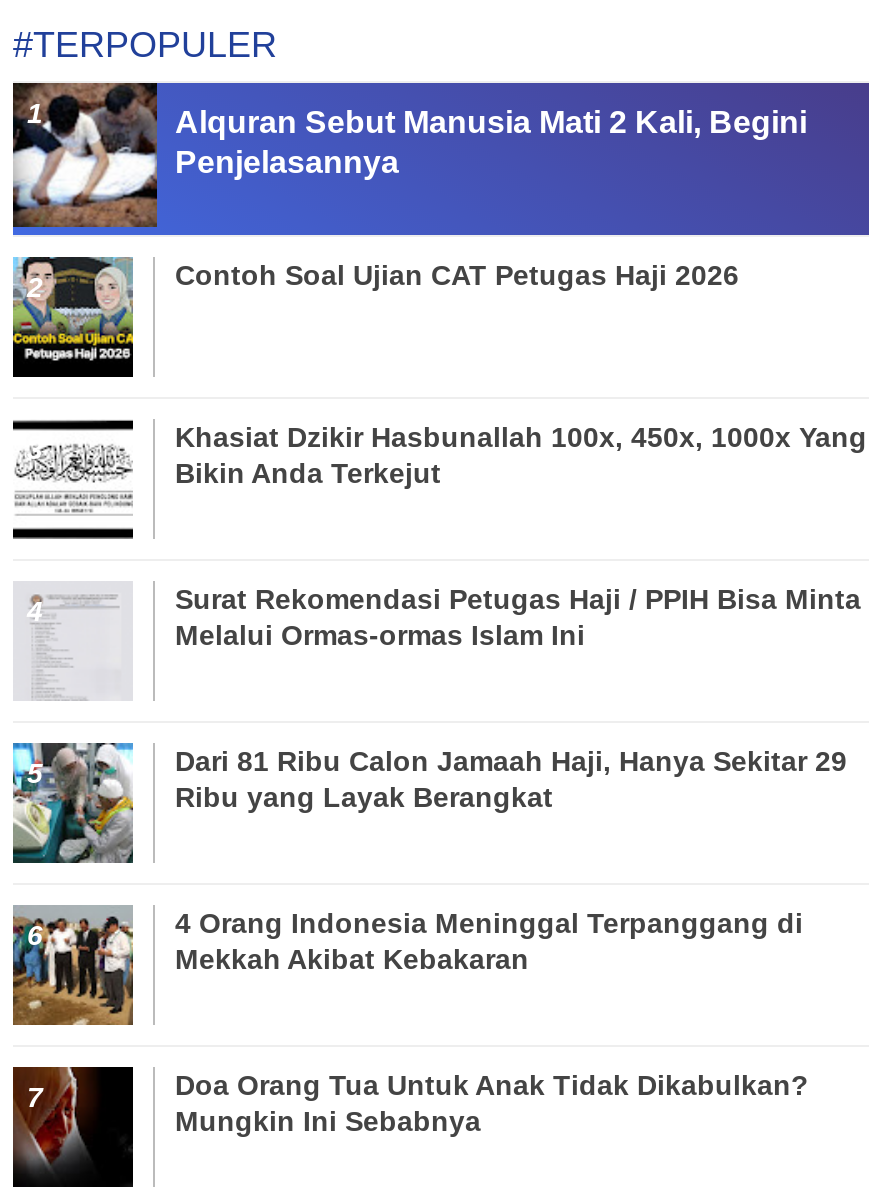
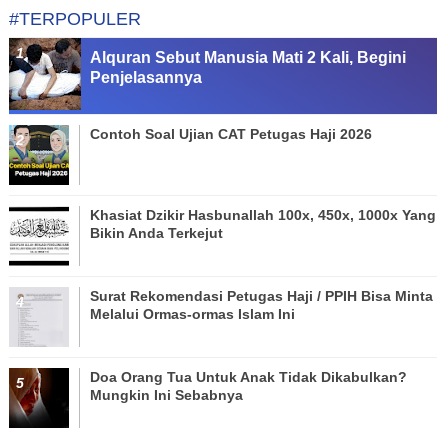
- [image]
- Dari 81 Ribu Calon Jamaah Haji, Hanya Sekitar 29
- Ribu yang Layak Berangkat

- [image]
- 4 Orang Indonesia Meninggal Terpanggang di
- Mekkah Akibat Kebakaran
